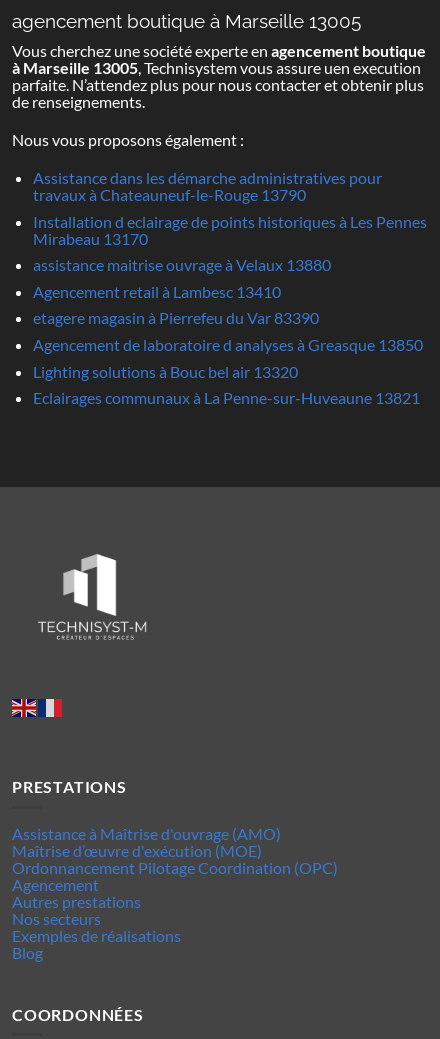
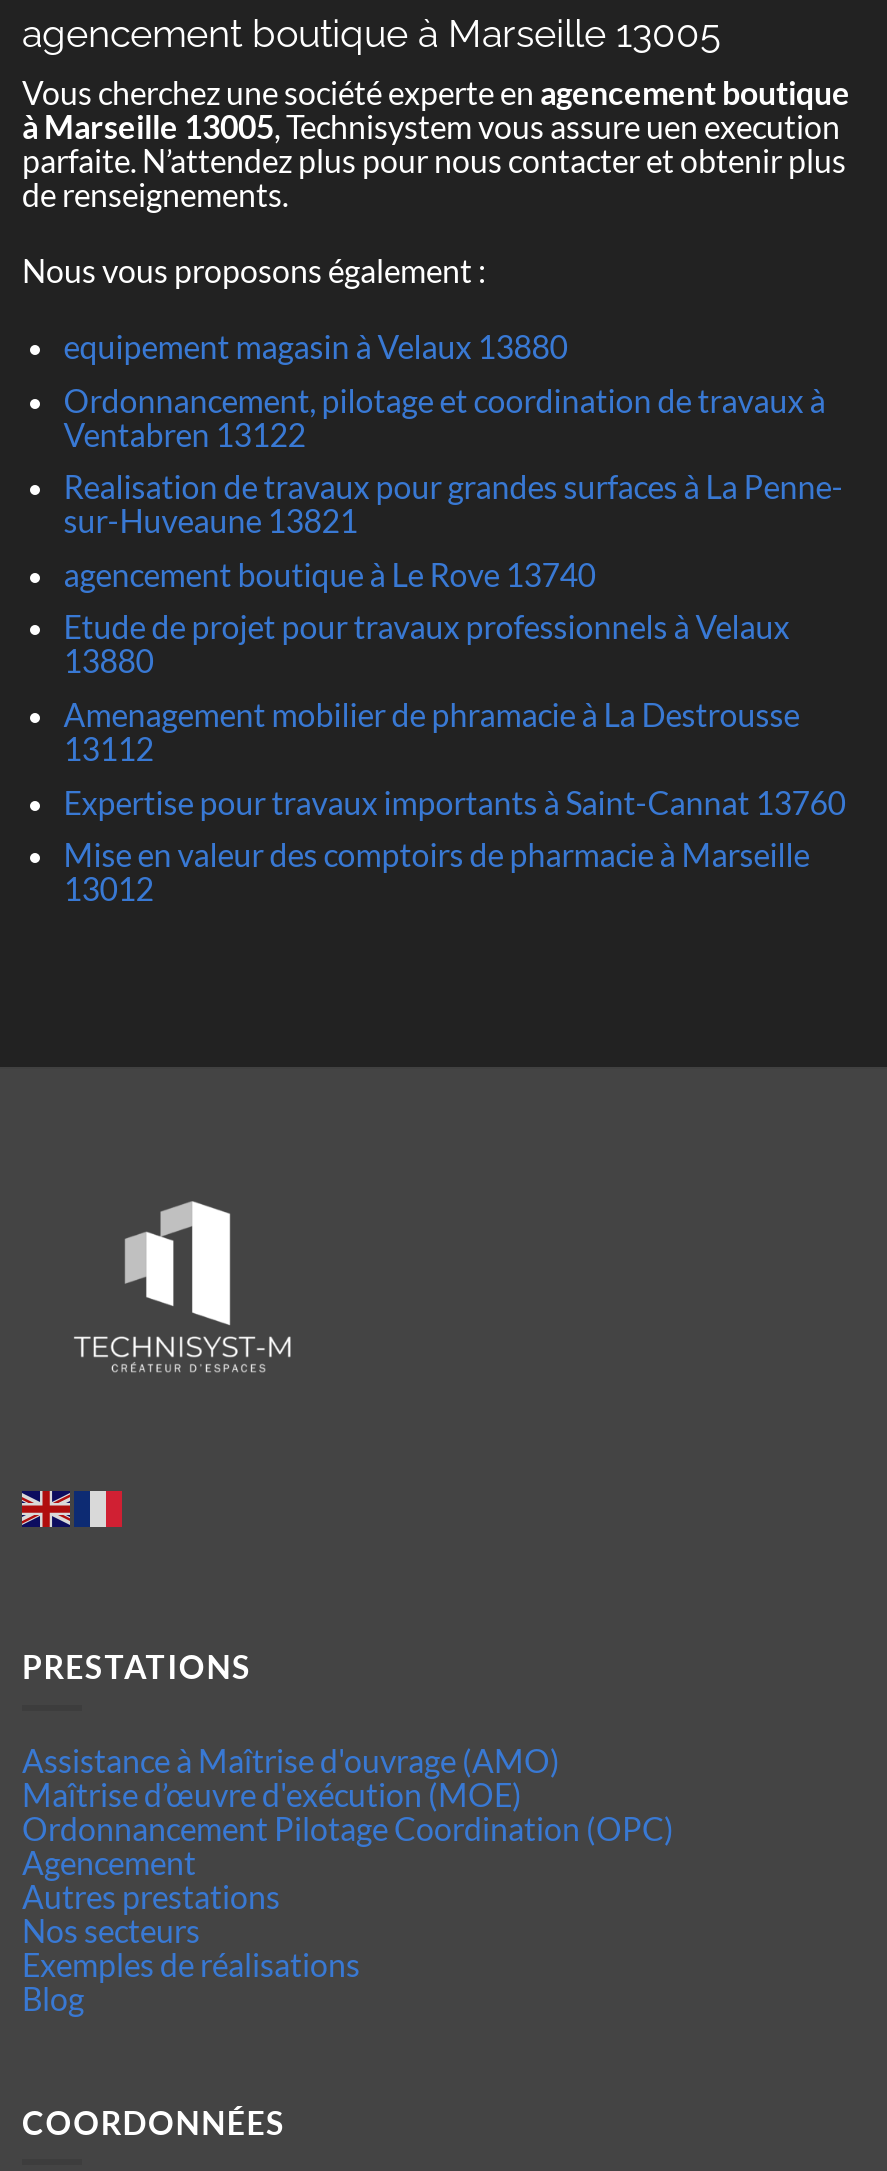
- Assistance dans les démarche administratives pour
- travaux à Chateauneuf-le-Rouge 13790
- Installation d eclairage de points historiques à Les Pennes
- Mirabeau 13170
- assistance maitrise ouvrage à Velaux 13880
- Agencement retail à Lambesc 13410
- etagere magasin à Pierrefeu du Var 83390
- Agencement de laboratoire d analyses à Greasque 13850
- Lighting solutions à Bouc bel air 13320
- Eclairages communaux à La Penne-sur-Huveaune 13821
+ equipement magasin à Velaux 13880
+ Ordonnancement, pilotage et coordination de travaux à
+ Ventabren 13122
+ Realisation de travaux pour grandes surfaces à La Penne-
+ sur-Huveaune 13821
+ agencement boutique à Le Rove 13740
+ Etude de projet pour travaux professionnels à Velaux
+ 13880
+ Amenagement mobilier de phramacie à La Destrousse
+ 13112
+ Expertise pour travaux importants à Saint-Cannat 13760
+ Mise en valeur des comptoirs de pharmacie à Marseille
+ 13012
